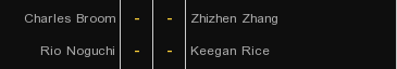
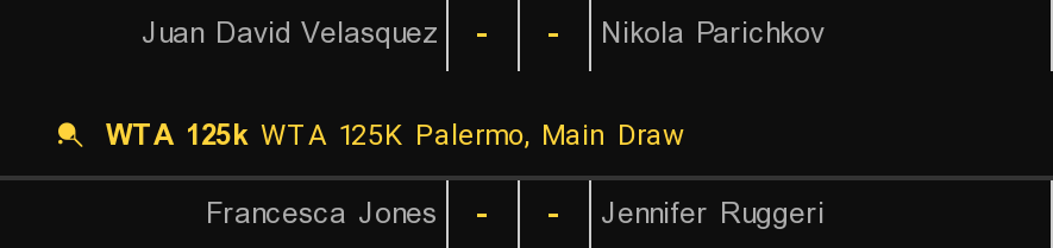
- Charles Broom
+ Juan David Velasquez

- Zhizhen Zhang
- Rio Noguchi
+ Nikola Parichkov
+ WTA 125k WTA 125K Palermo, Main Draw
+ Francesca Jones

- Keegan Rice
+ Jennifer Ruggeri
